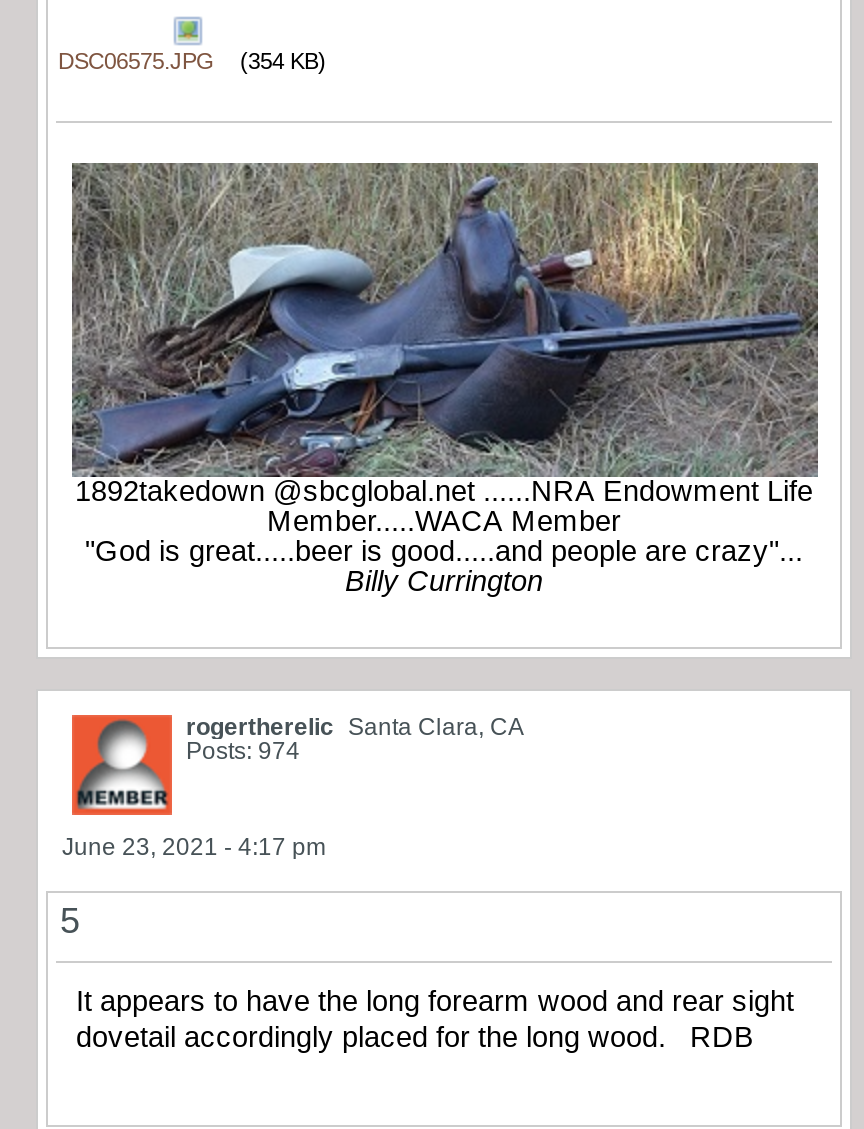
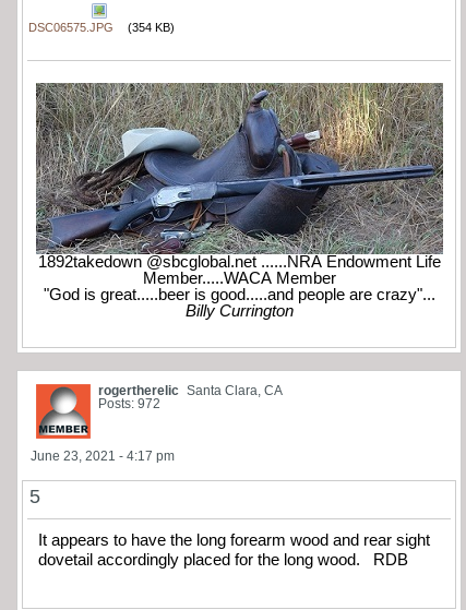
- Posts: 974
+ Posts: 972
